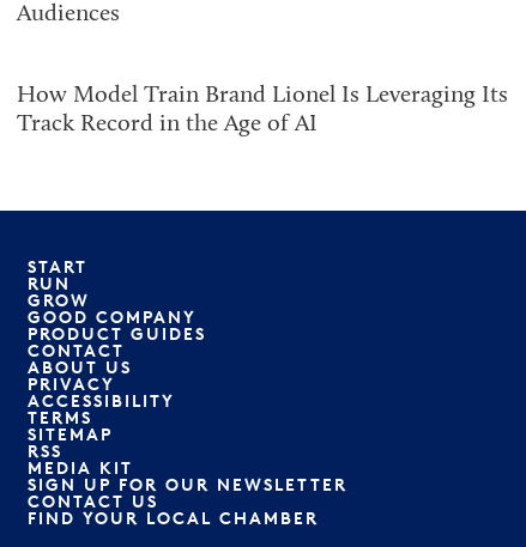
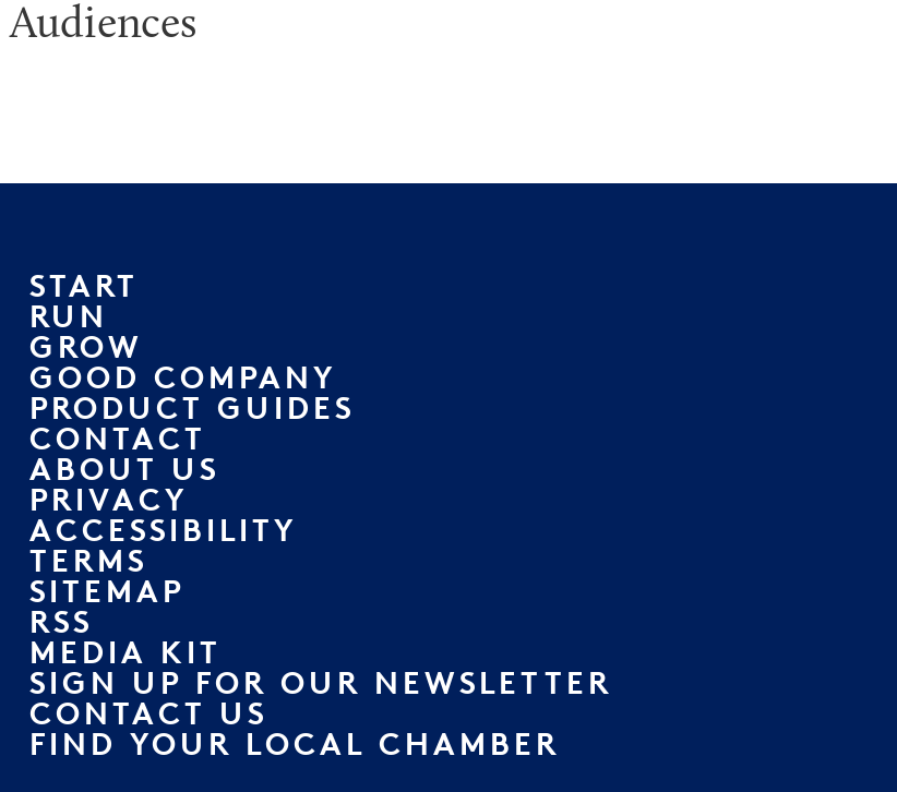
- How Model Train Brand Lionel Is Leveraging Its
- Track Record in the Age of AI
